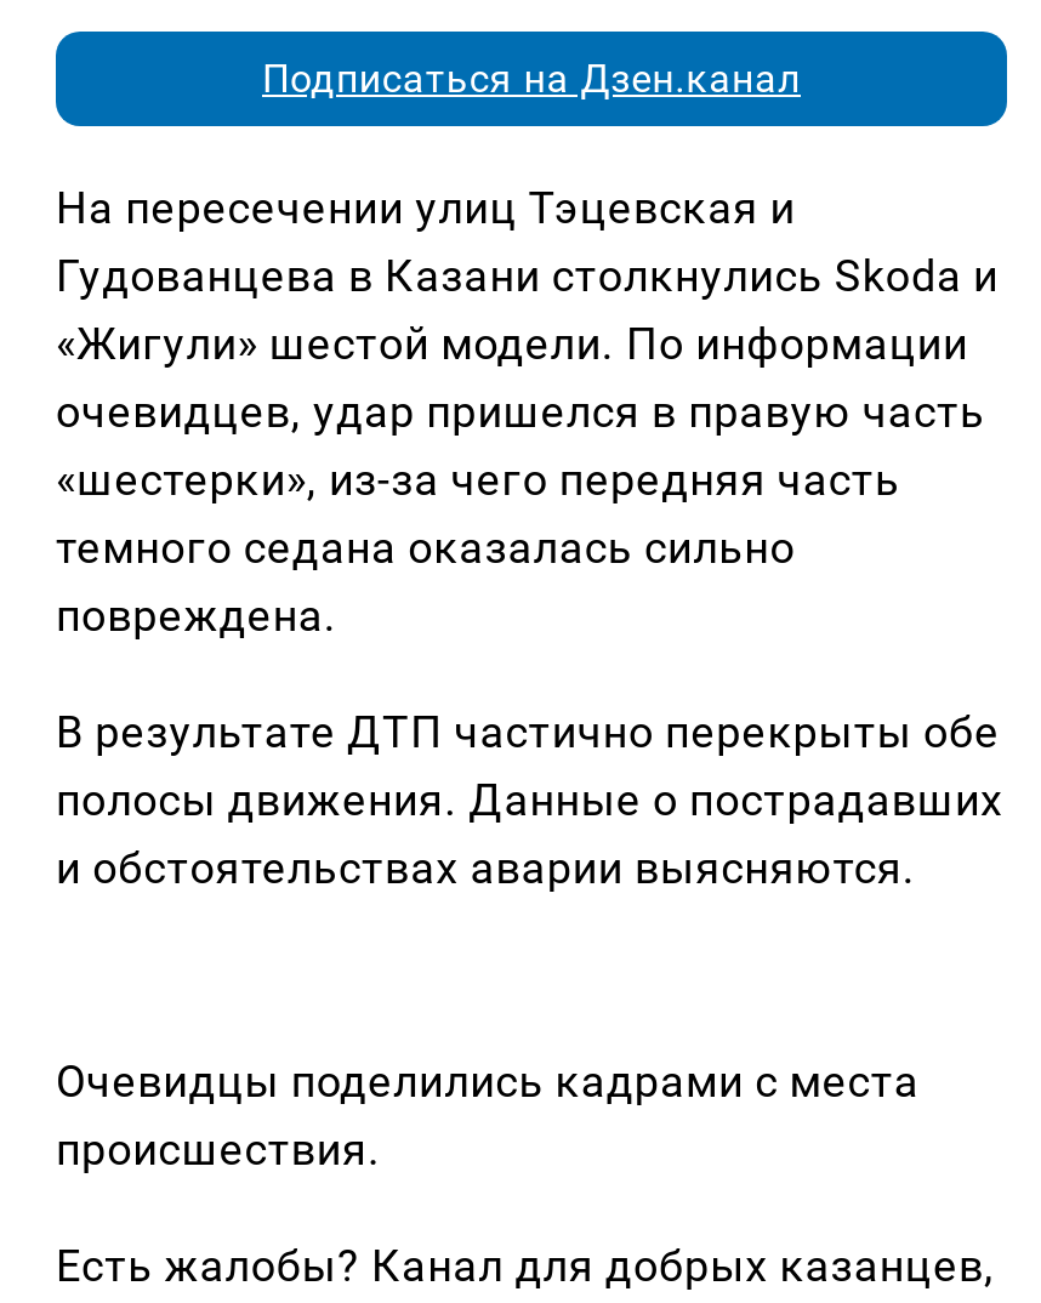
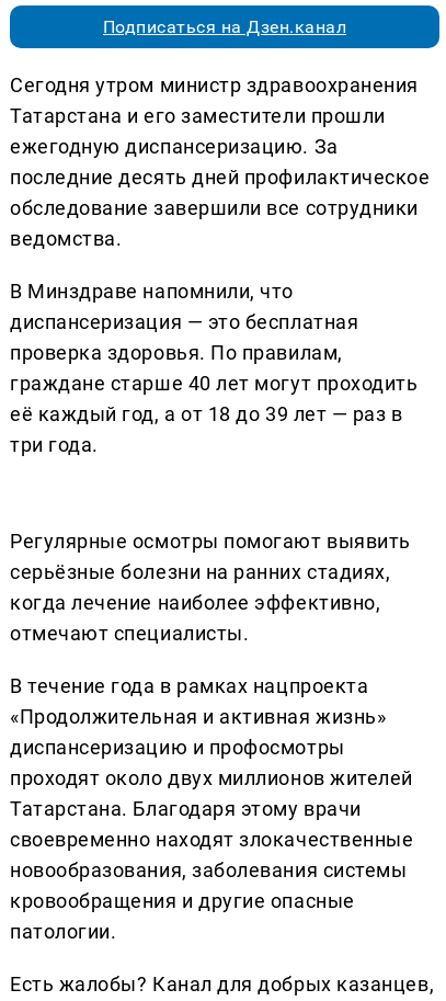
- На пересечении улиц Тэцевская и
- Гудованцева в Казани столкнулись Skoda и
- «Жигули» шестой модели. По информации
- очевидцев, удар пришелся в правую часть
- «шестерки», из-за чего передняя часть
- темного седана оказалась сильно
- повреждена.
- В результате ДТП частично перекрыты обе
- полосы движения. Данные о пострадавших
- и обстоятельствах аварии выясняются.
+ Сегодня утром министр здравоохранения
+ Татарстана и его заместители прошли
+ ежегодную диспансеризацию. За
+ последние десять дней профилактическое
+ обследование завершили все сотрудники
+ ведомства.
+ В Минздраве напомнили, что
+ диспансеризация — это бесплатная
+ проверка здоровья. По правилам,
+ граждане старше 40 лет могут проходить
+ её каждый год, а от 18 до 39 лет — раз в
+ три года.

- Очевидцы поделились кадрами с места
- происшествия.
+ Регулярные осмотры помогают выявить
+ серьёзные болезни на ранних стадиях,
+ когда лечение наиболее эффективно,
+ отмечают специалисты.
+ В течение года в рамках нацпроекта
+ «Продолжительная и активная жизнь»
+ диспансеризацию и профосмотры
+ проходят около двух миллионов жителей
+ Татарстана. Благодаря этому врачи
+ своевременно находят злокачественные
+ новообразования, заболевания системы
+ кровообращения и другие опасные
+ патологии.
